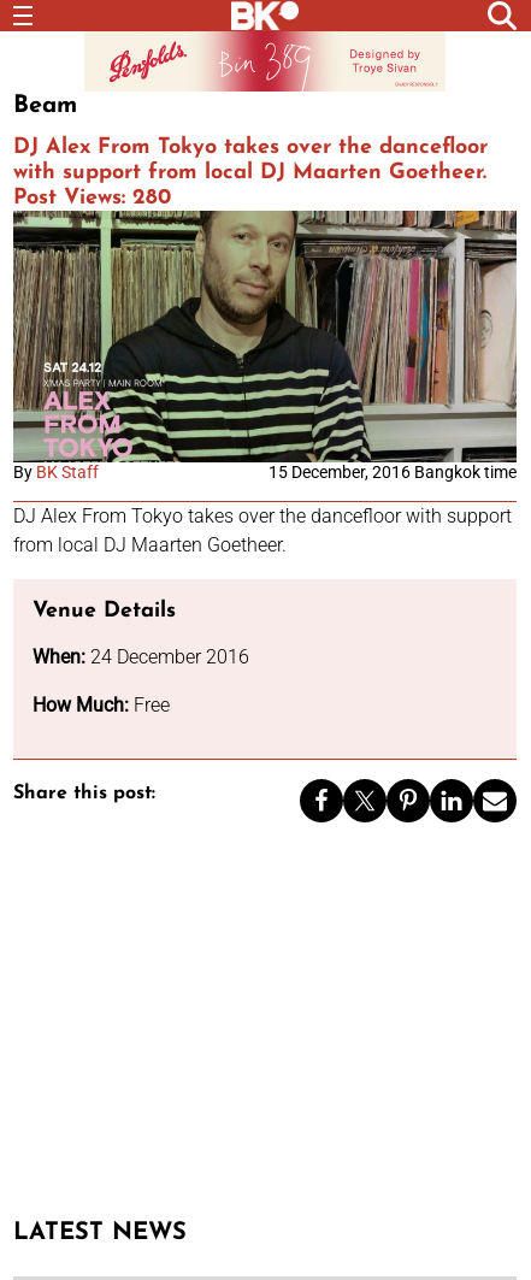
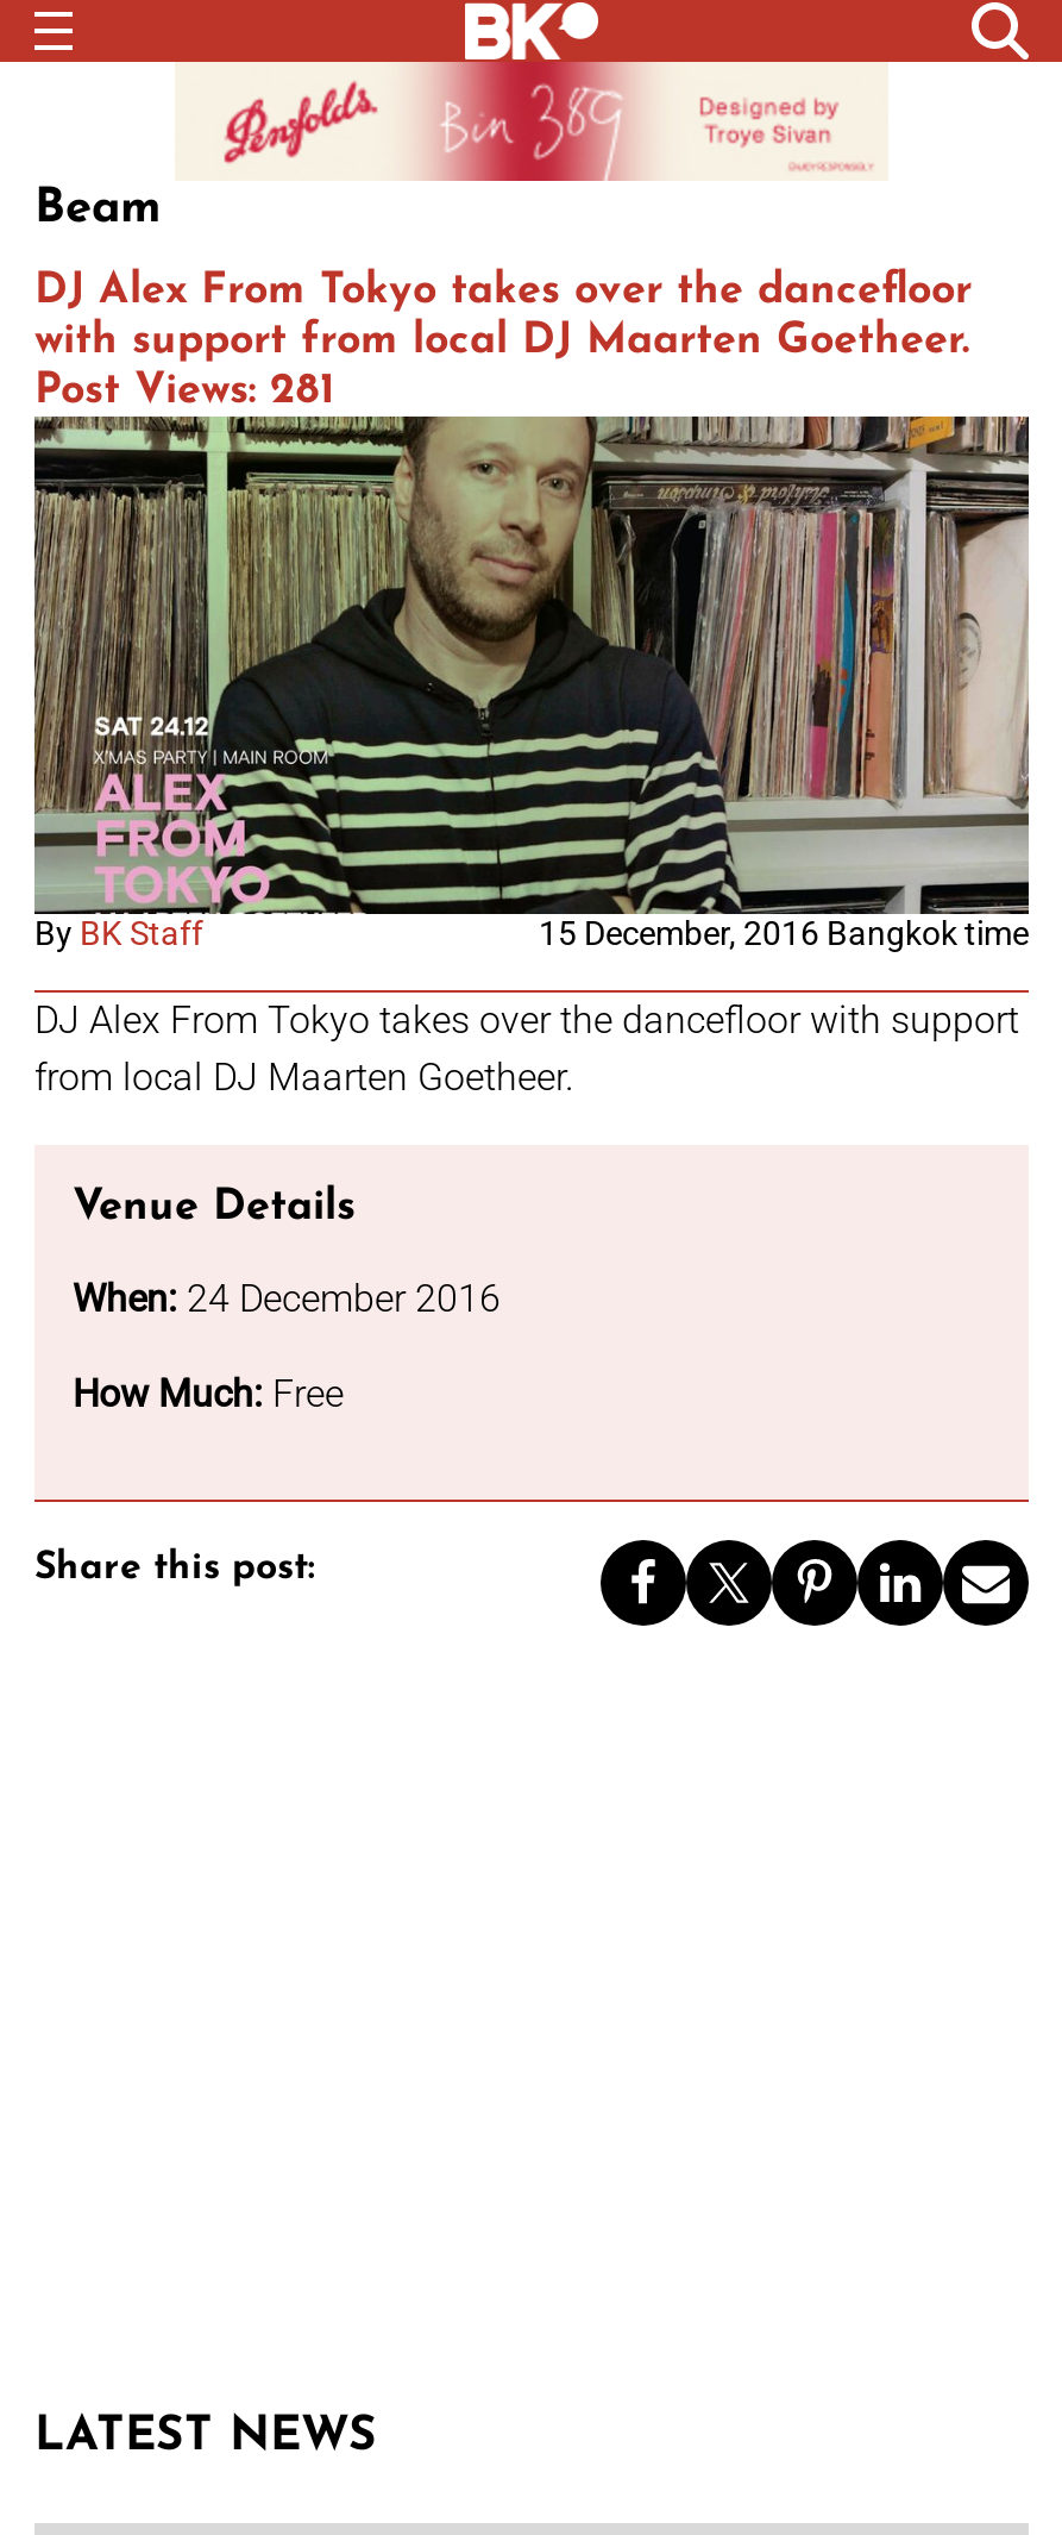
- Post Views: 280
+ Post Views: 281
